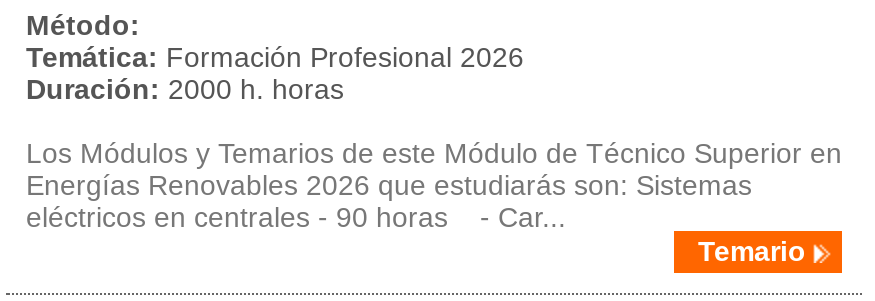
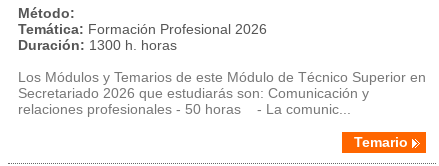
- Duración: 2000 h. horas
+ Duración: 1300 h. horas

- Energías Renovables 2026 que estudiarás son: Sistemas
- eléctricos en centrales - 90 horas - Car...
+ Secretariado 2026 que estudiarás son: Comunicación y
+ relaciones profesionales - 50 horas - La comunic...
